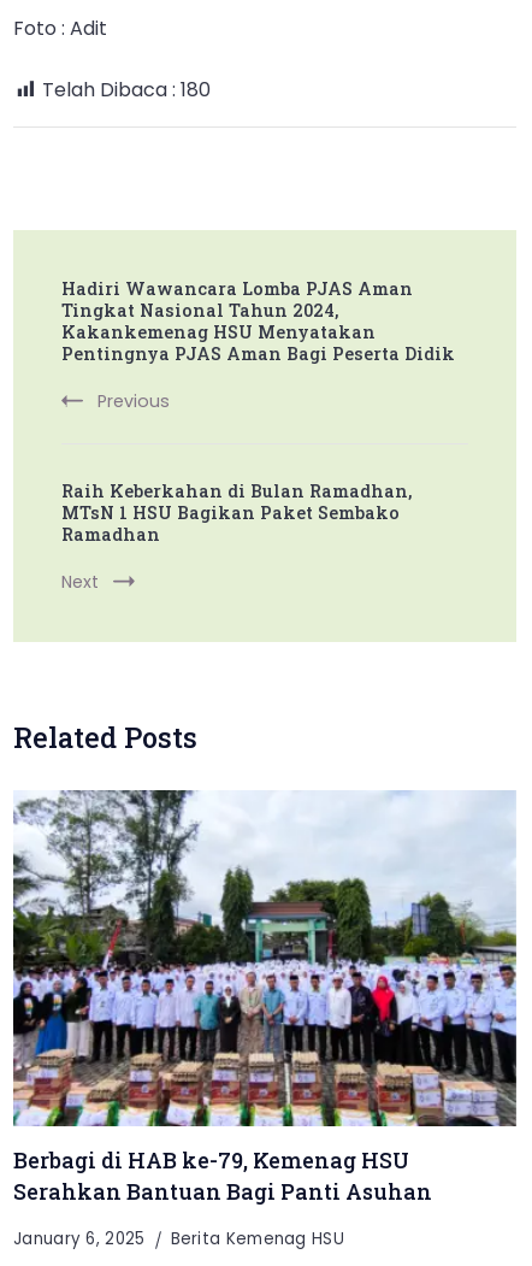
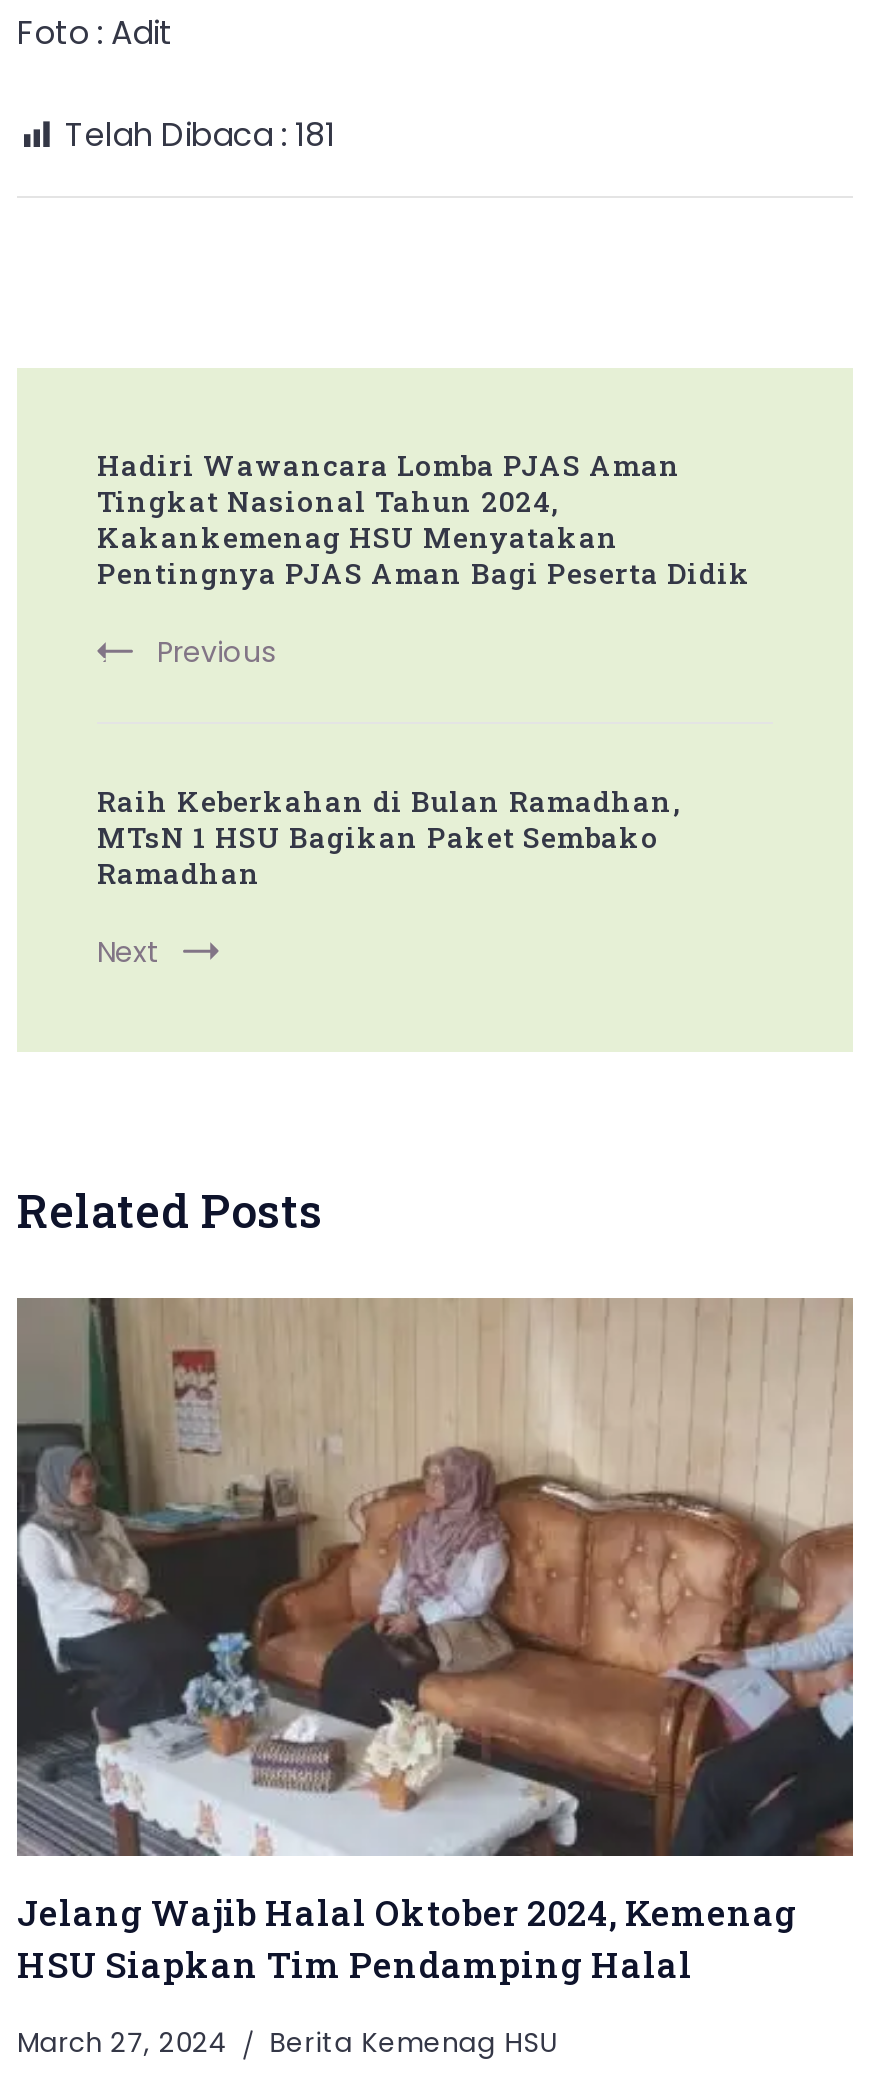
- Telah Dibaca : 180
+ Telah Dibaca : 181

- [image]
- Berbagi di HAB ke-79, Kemenag HSU
- Serahkan Bantuan Bagi Panti Asuhan
+ [image]
+ Jelang Wajib Halal Oktober 2024, Kemenag
+ HSU Siapkan Tim Pendamping Halal

- January 6, 2025 Berita Kemenag HSU
+ March 27, 2024 Berita Kemenag HSU
